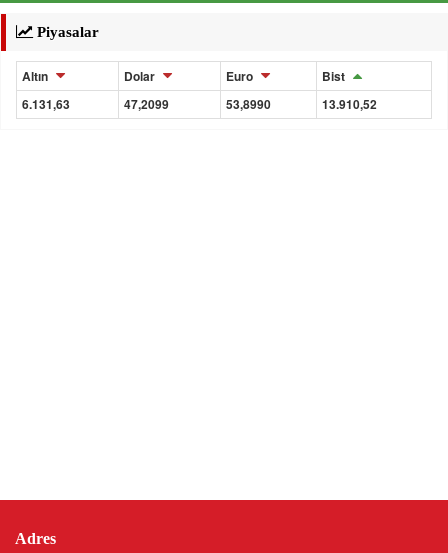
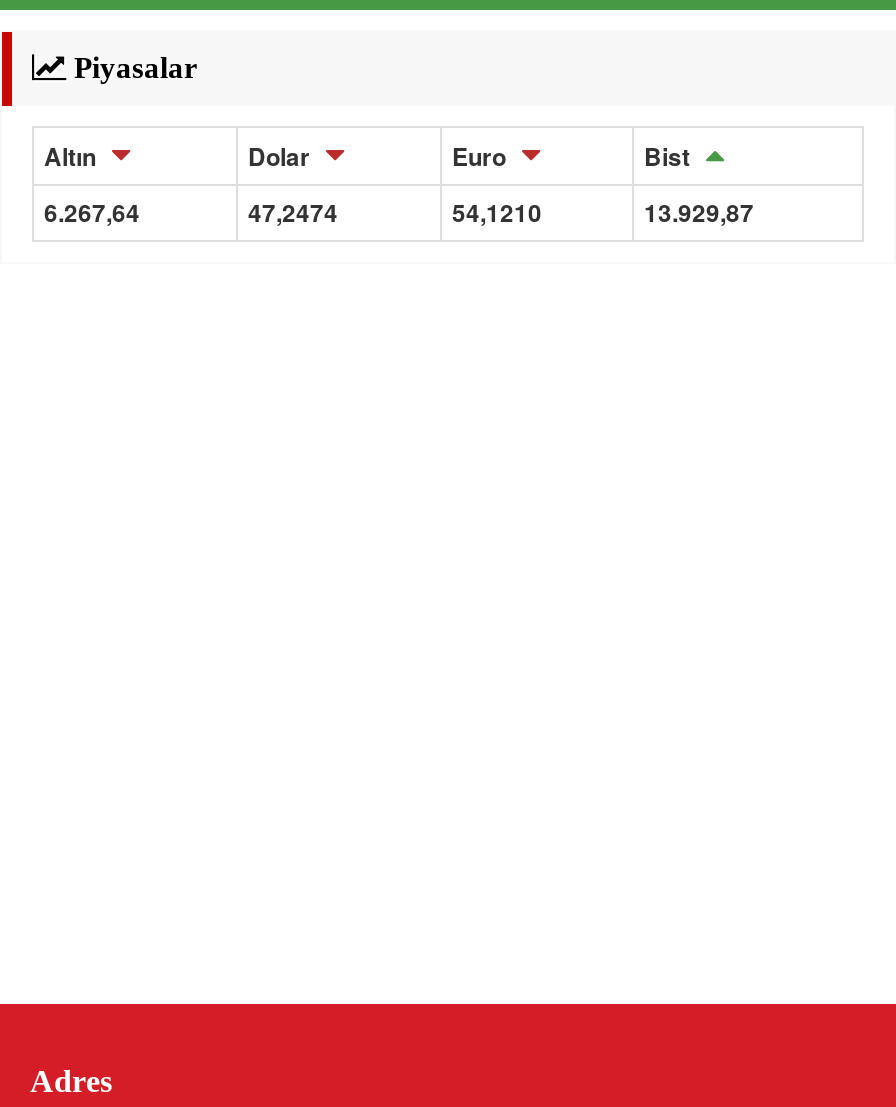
- 6.131,63
+ 6.267,64

- 47,2099
+ 47,2474

- 53,8990
+ 54,1210

- 13.910,52
+ 13.929,87
